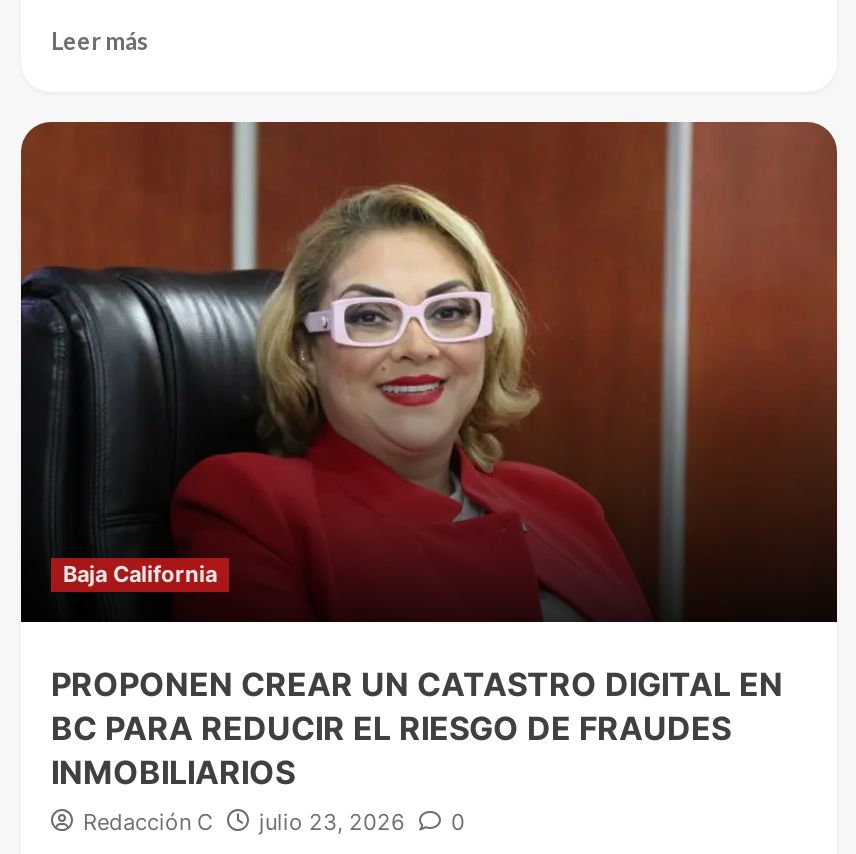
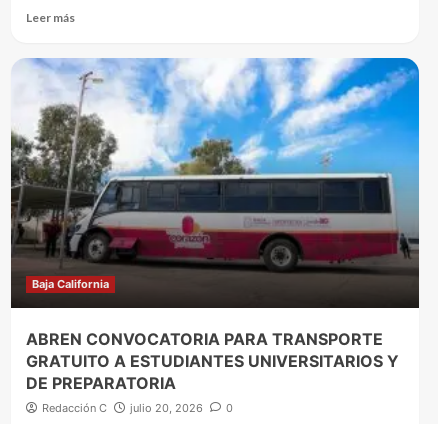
- [image]
- PROPONEN CREAR UN CATASTRO DIGITAL EN
- BC PARA REDUCIR EL RIESGO DE FRAUDES
- INMOBILIARIOS
+ [image]
+ ABREN CONVOCATORIA PARA TRANSPORTE
+ GRATUITO A ESTUDIANTES UNIVERSITARIOS Y
+ DE PREPARATORIA

- Redacción C julio 23, 2026 0
+ Redacción C julio 20, 2026 0
